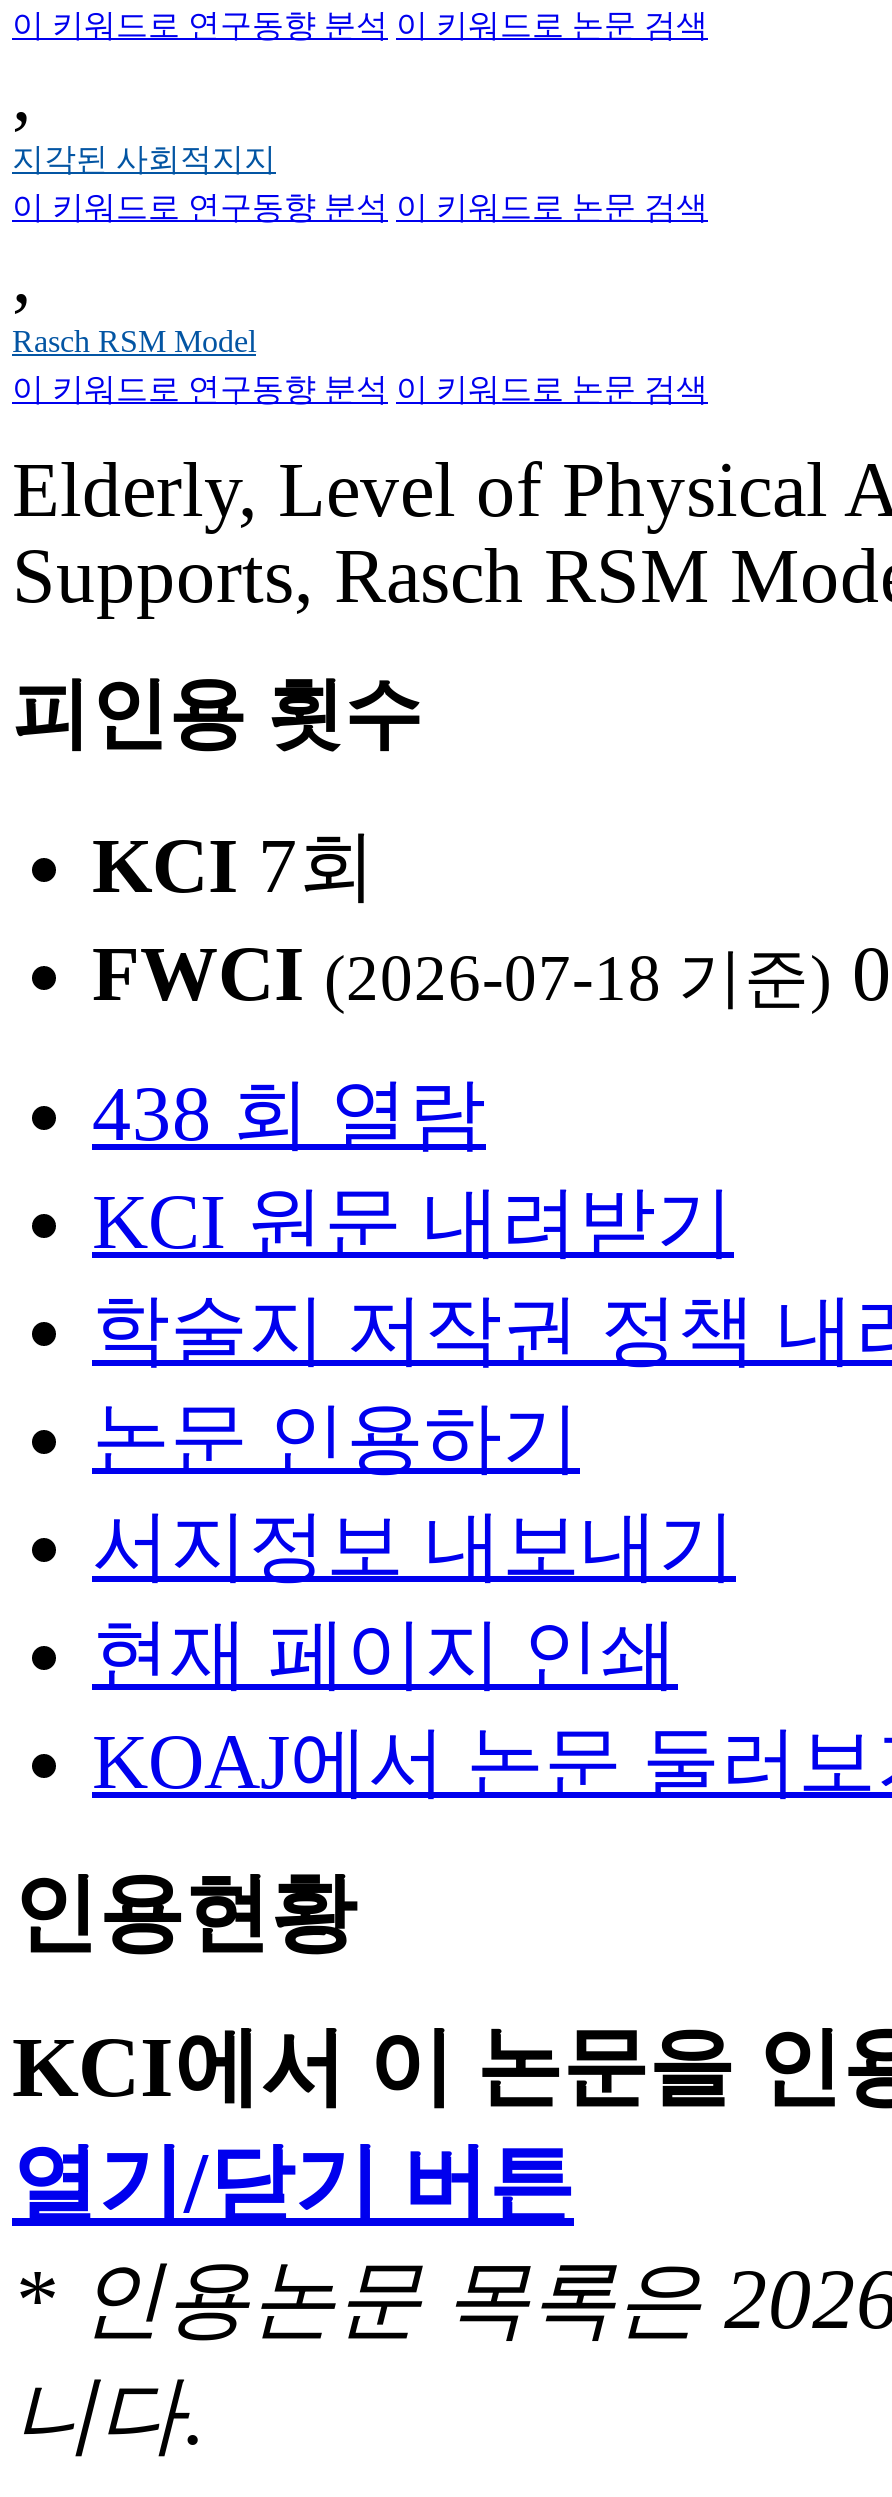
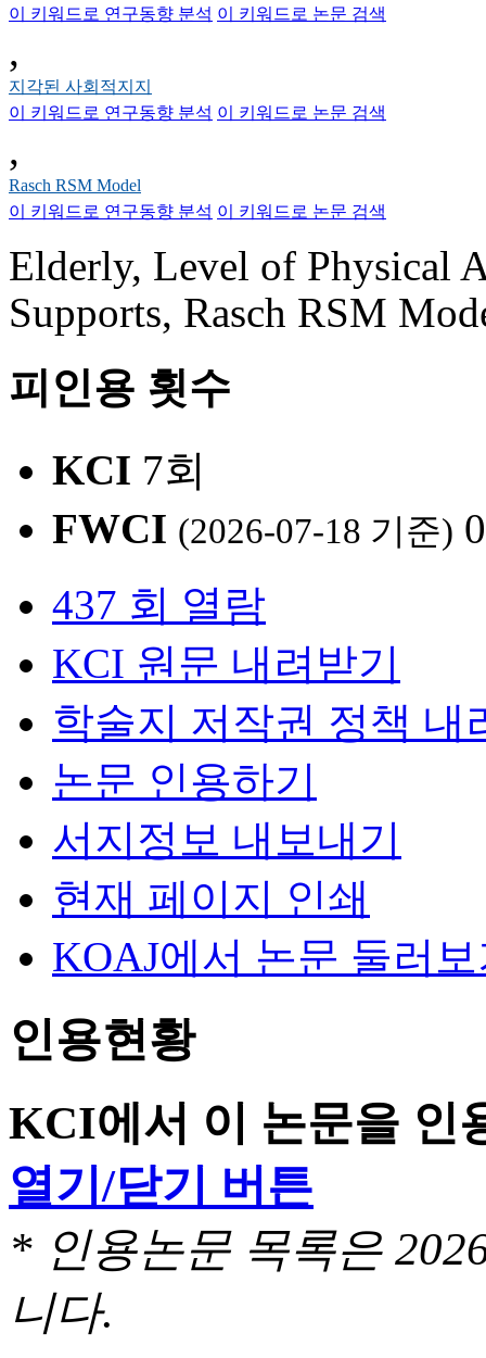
- 438 회 열람
+ 437 회 열람
